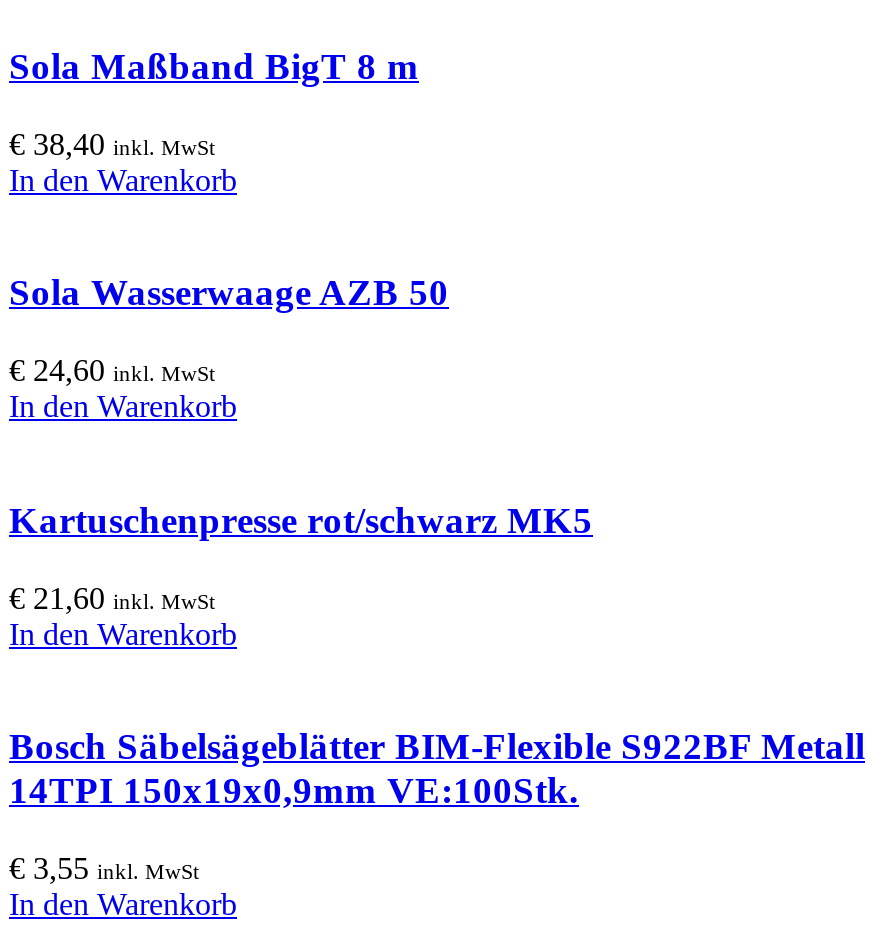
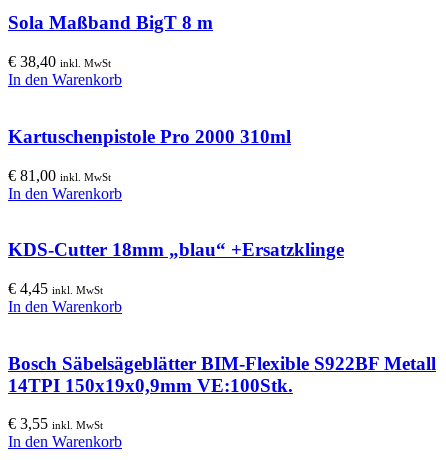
- Sola Wasserwaage AZB 50
+ Kartuschenpistole Pro 2000 310ml

- €24,60 inkl. MwSt
+ €81,00 inkl. MwSt

- Kartuschenpresse rot/schwarz MK5
+ KDS-Cutter 18mm „blau“ +Ersatzklinge

- €21,60 inkl. MwSt
+ €4,45 inkl. MwSt
